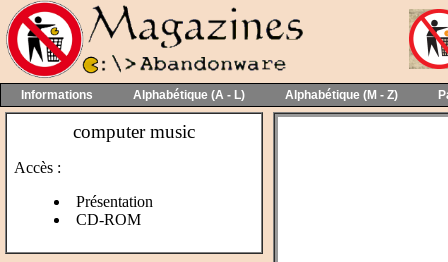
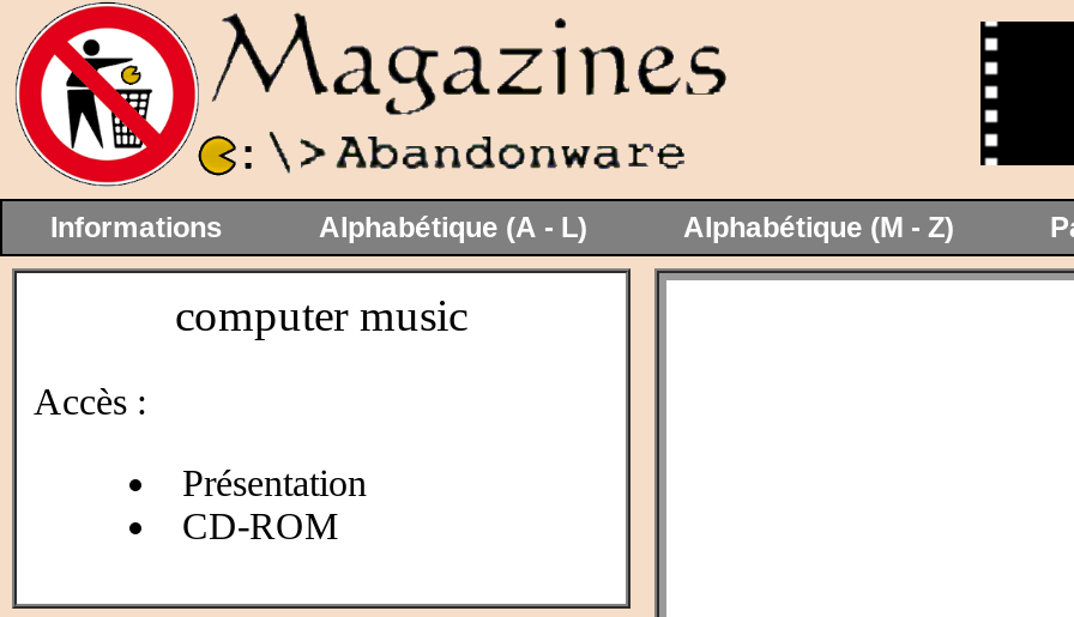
- [image]
+ [image]
